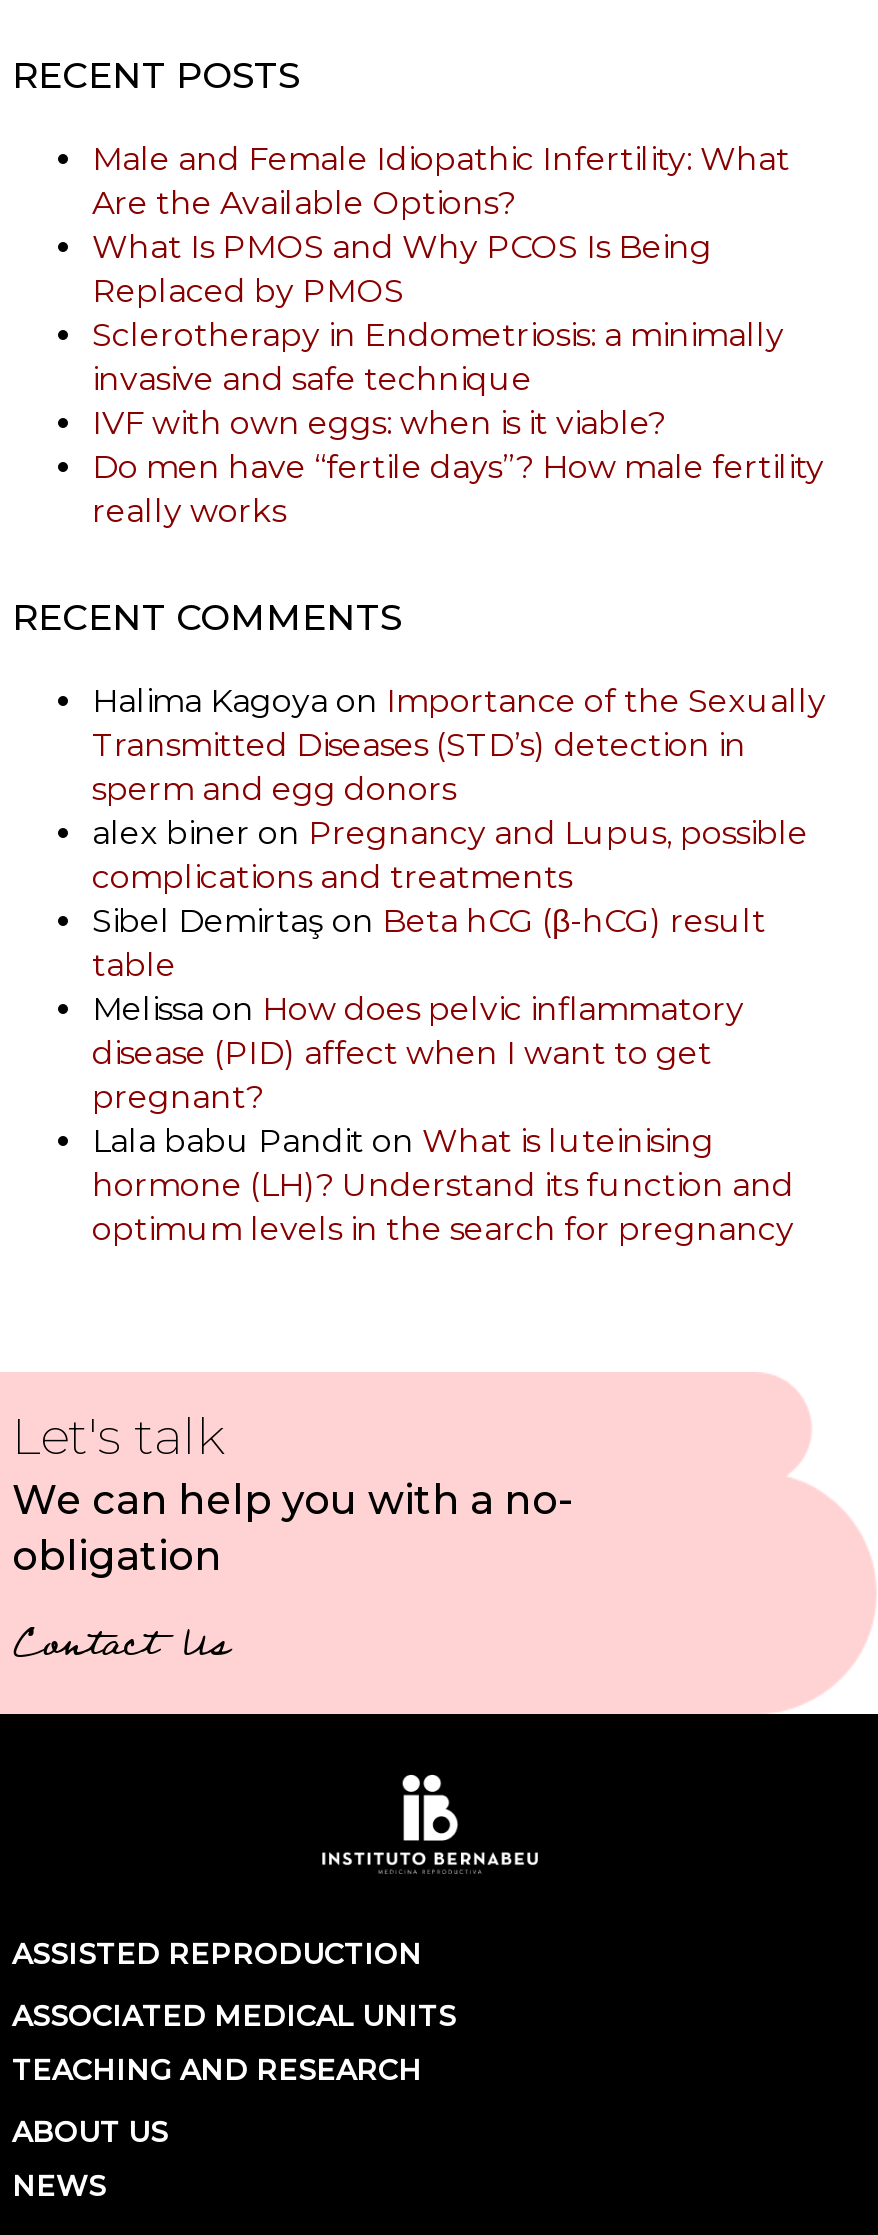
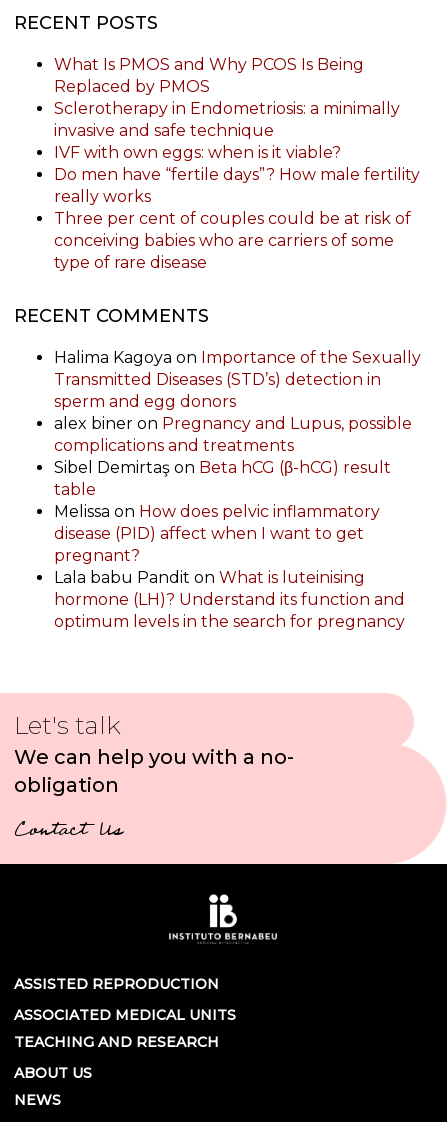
- Male and Female Idiopathic Infertility: What
- Are the Available Options?

moved up: What Is PMOS and Why PCOS Is Being | Replaced by PMOS | Sclerotherapy in Endometriosis: a minimally | invasive and safe technique | IVF with own eggs: when is it viable? | Do men have “fertile days”? How male fertility | really works

+ Three per cent of couples could be at risk of
+ conceiving babies who are carriers of some
+ type of rare disease
